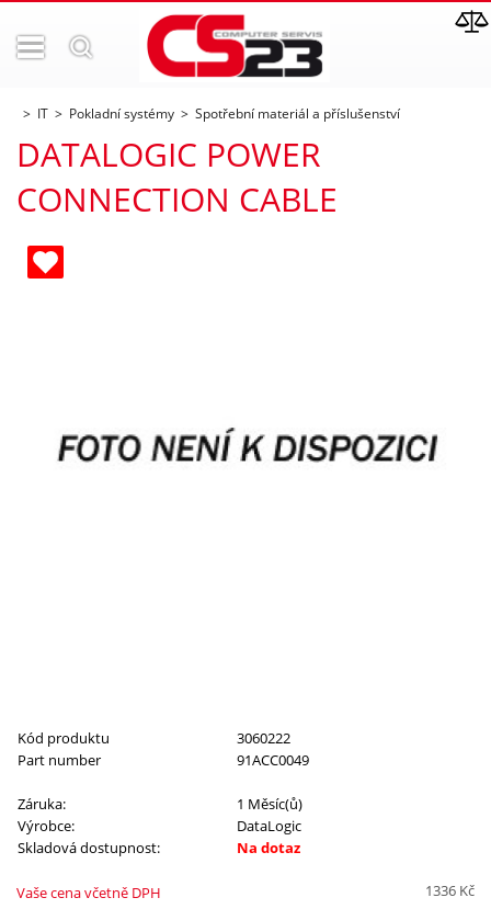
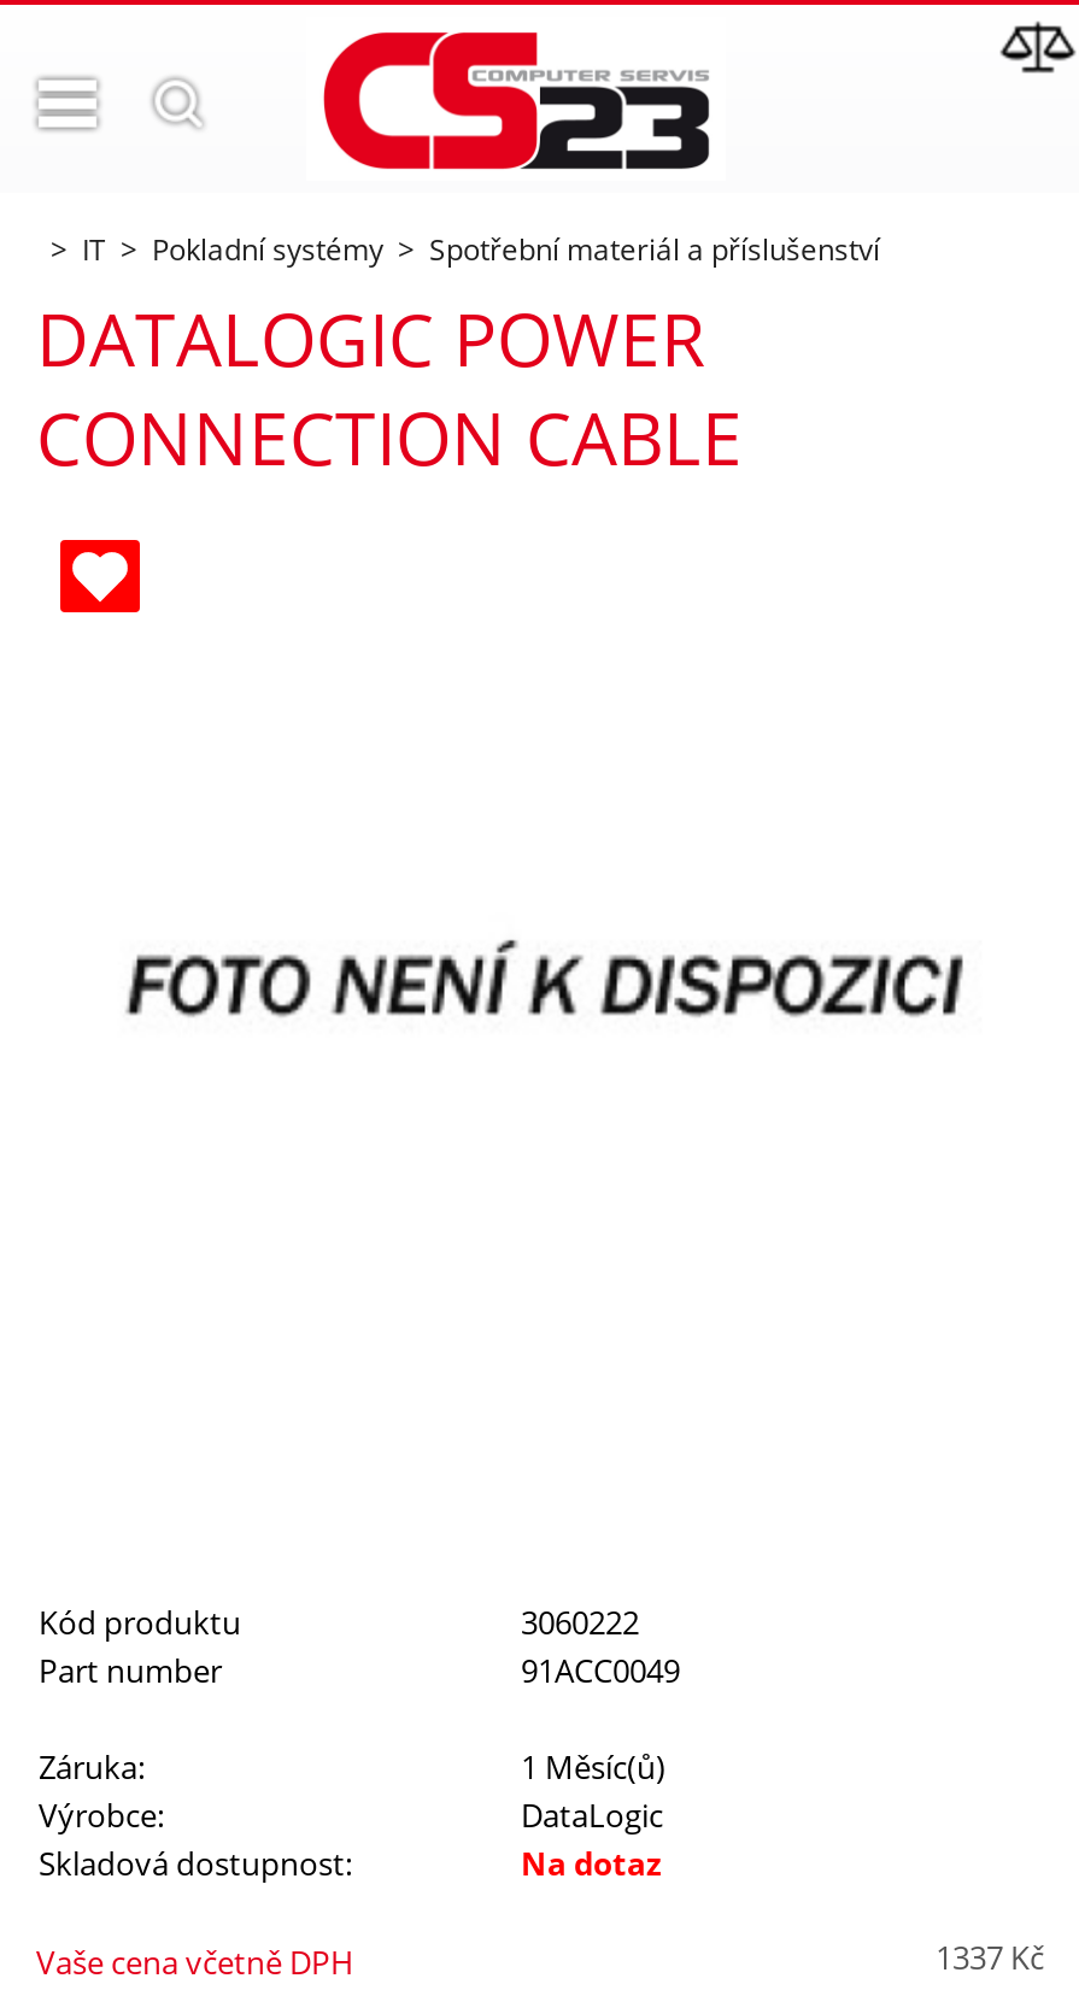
- 1336 Kč
+ 1337 Kč
